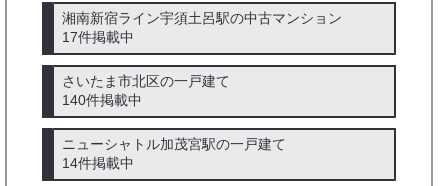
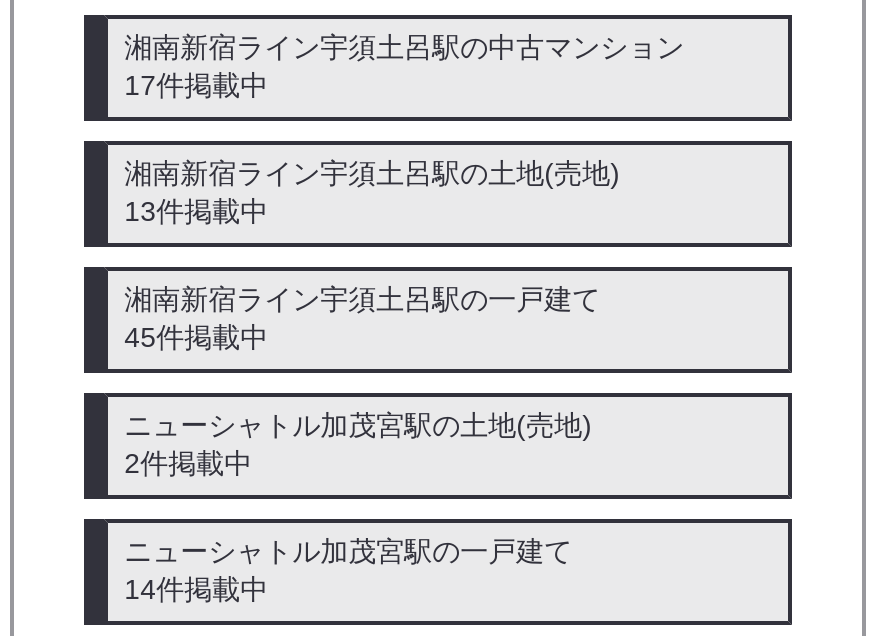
- さいたま市北区の一戸建て
- 140件掲載中
+ 湘南新宿ライン宇須土呂駅の土地(売地)
+ 13件掲載中
+ 湘南新宿ライン宇須土呂駅の一戸建て
+ 45件掲載中
+ ニューシャトル加茂宮駅の土地(売地)
+ 2件掲載中
